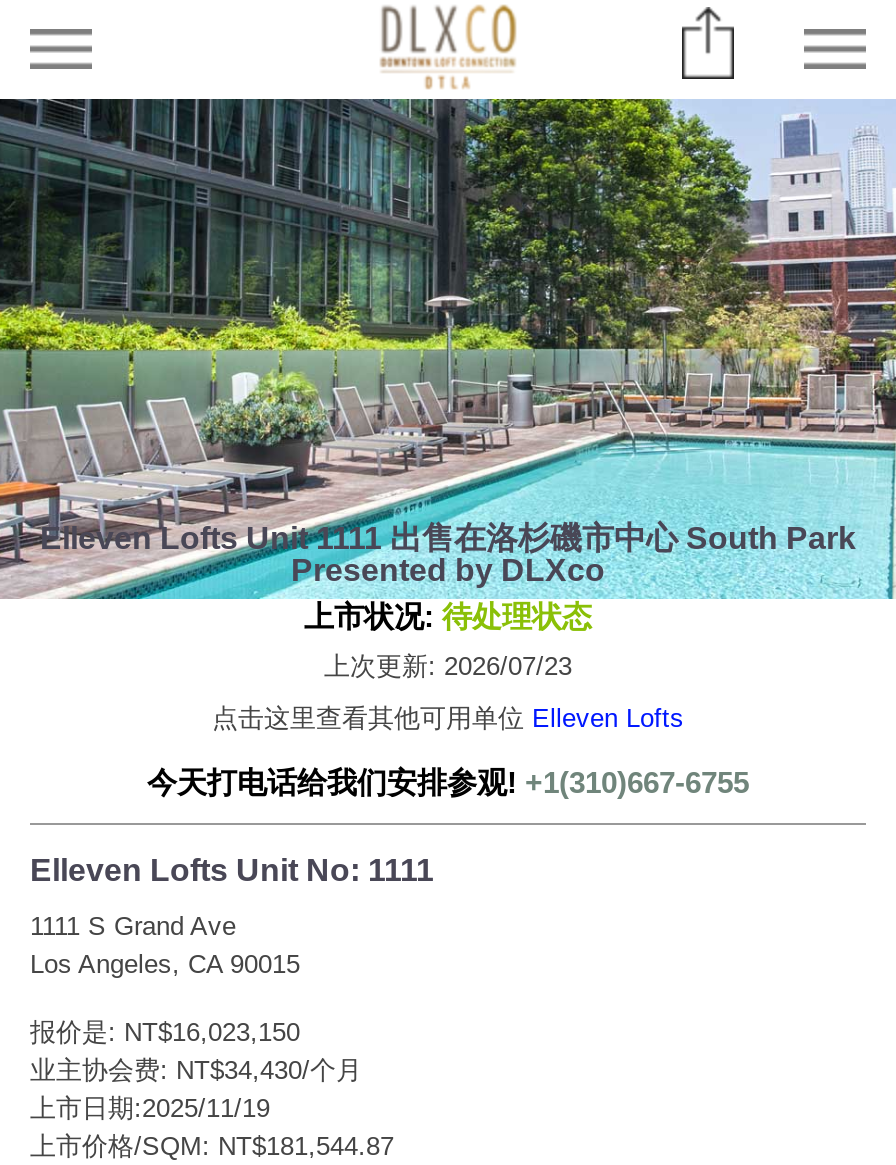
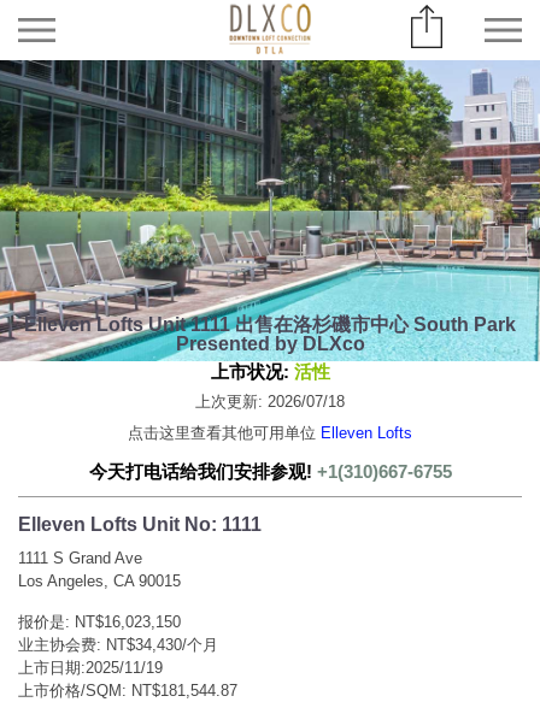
- 上市状况:待处理状态
+ 上市状况:活性

- 上次更新: 2026/07/23
+ 上次更新: 2026/07/18
